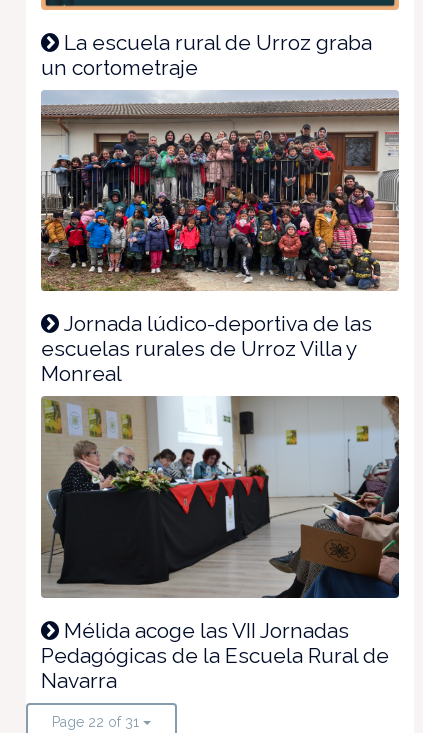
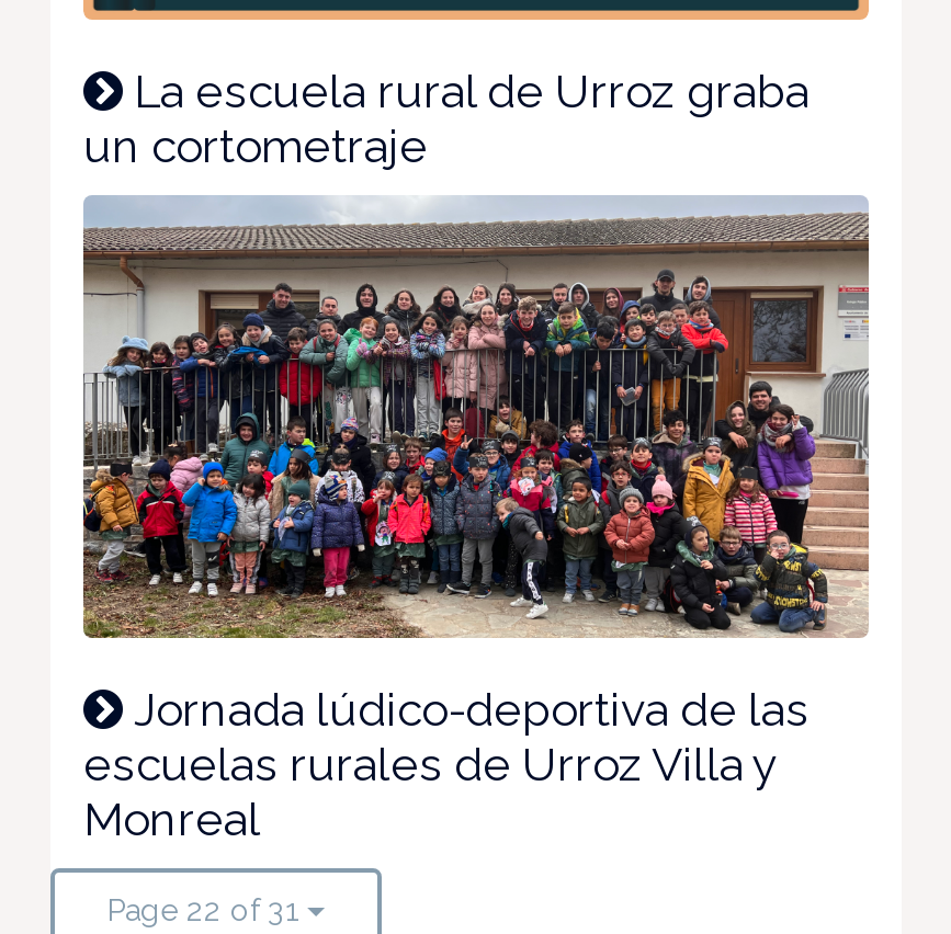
- [image]
- Mélida acoge las VII Jornadas
- Pedagógicas de la Escuela Rural de
- Navarra
